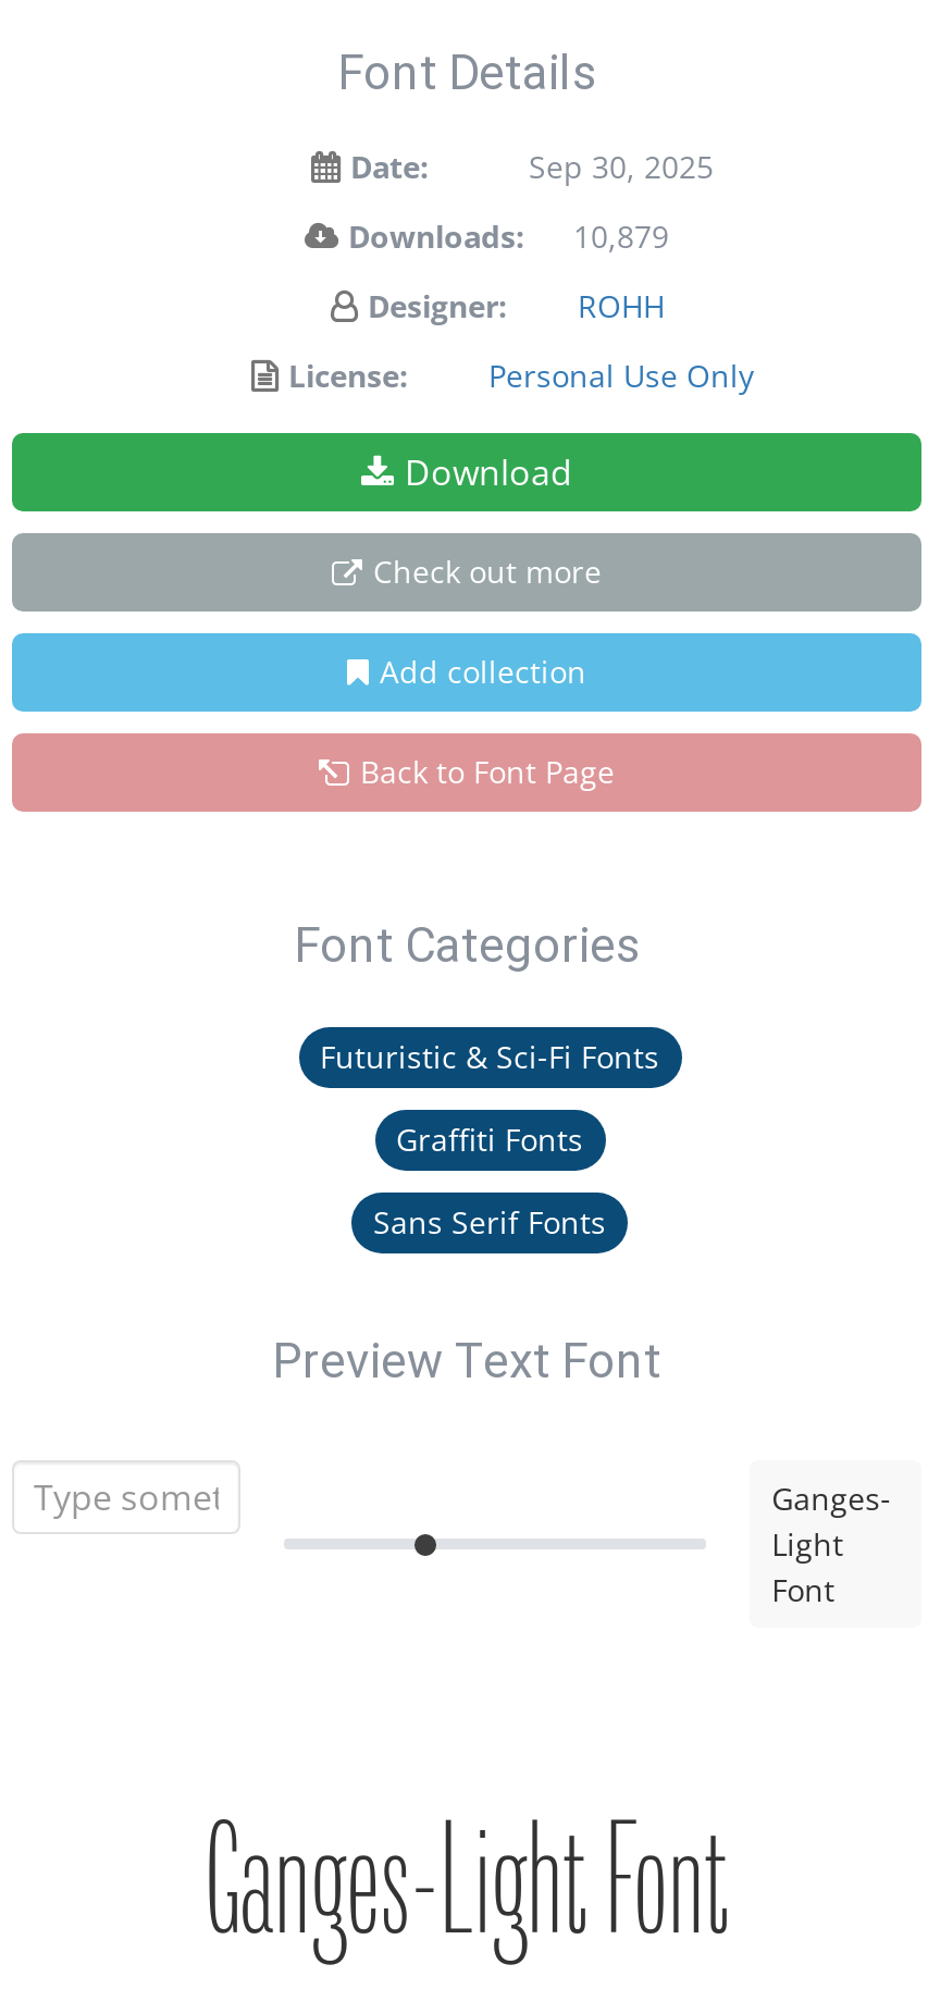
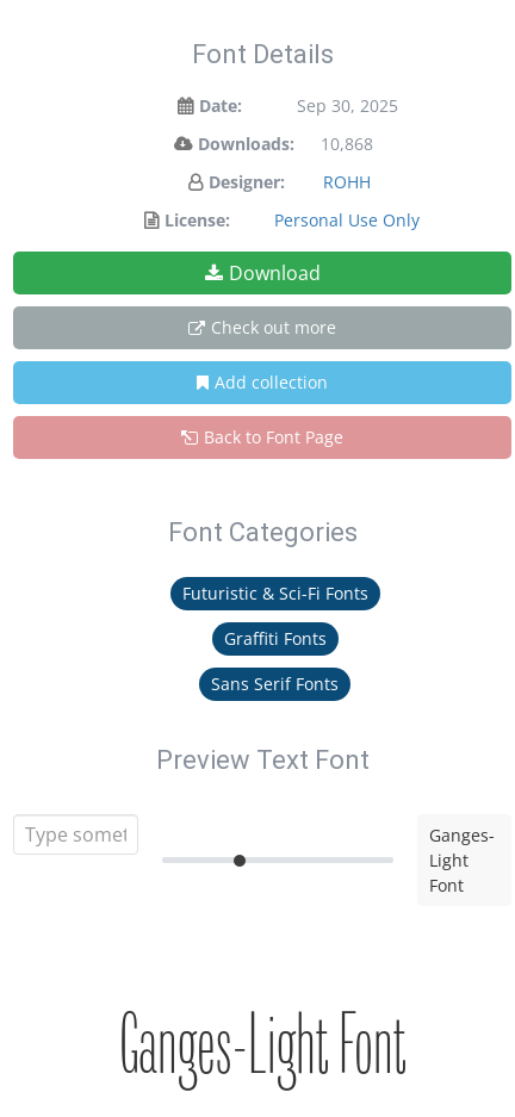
- Downloads: 10,879
+ Downloads: 10,868
